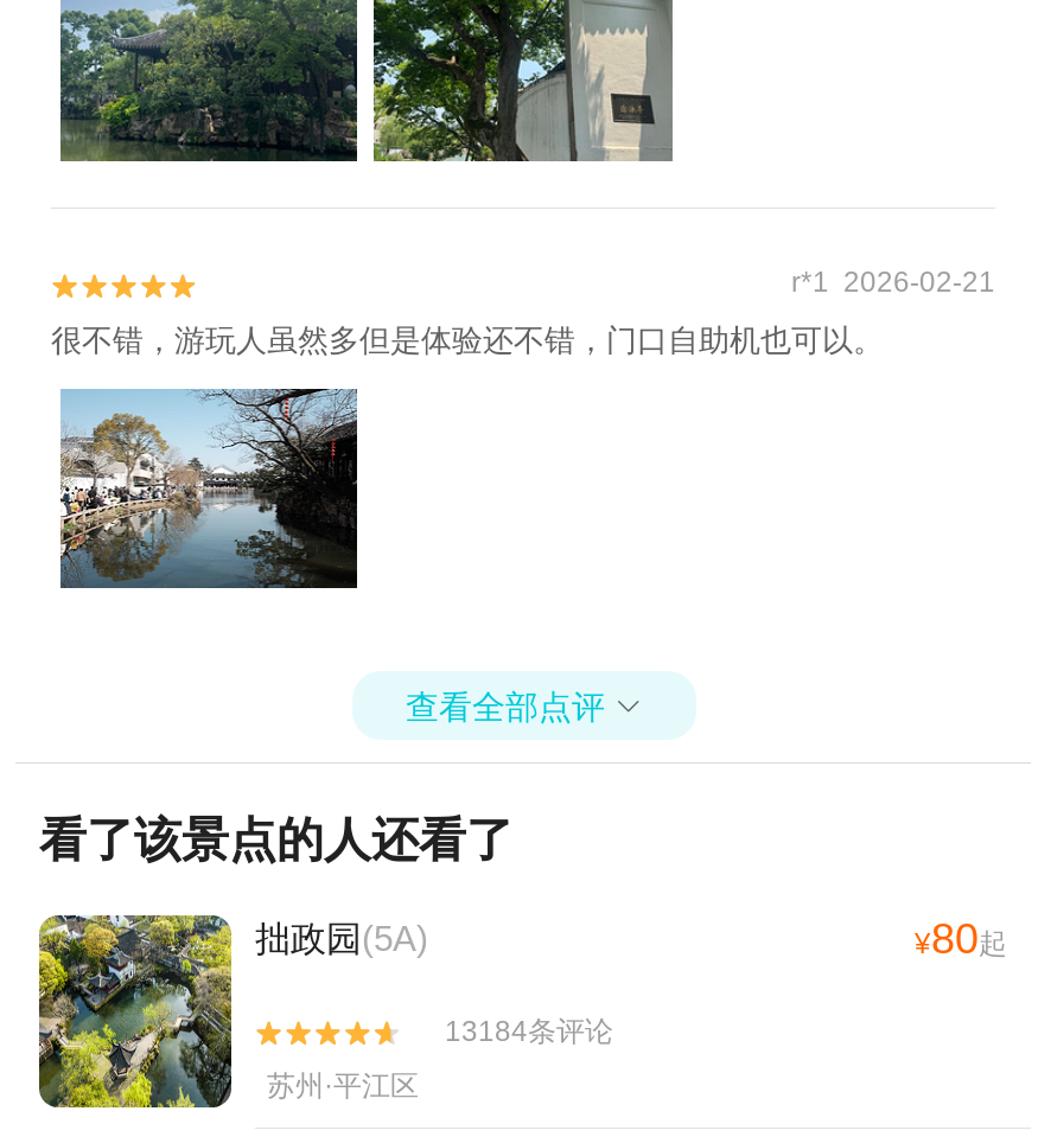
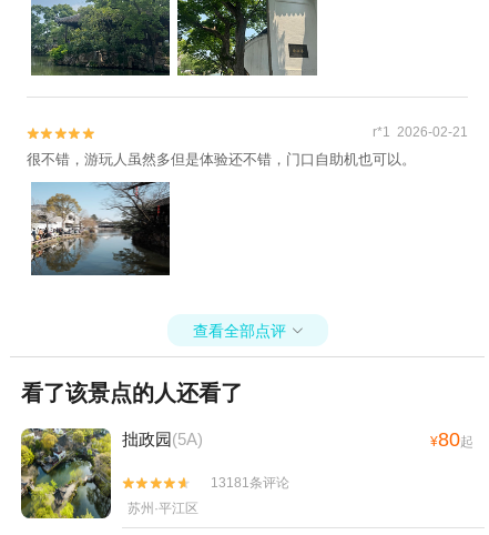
- 13184条评论
+ 13181条评论
